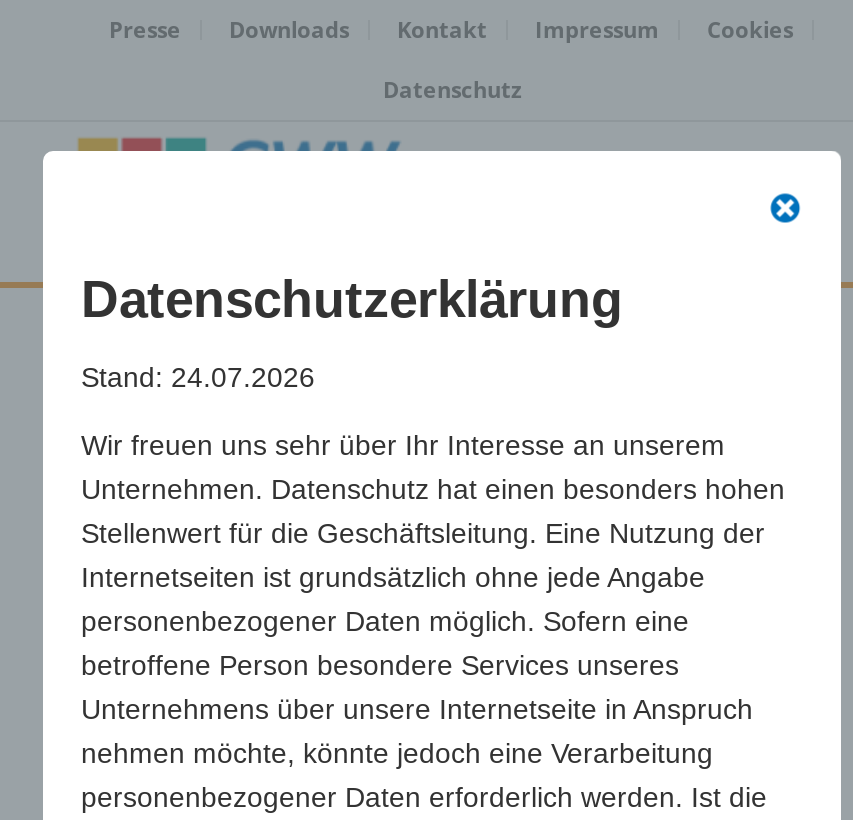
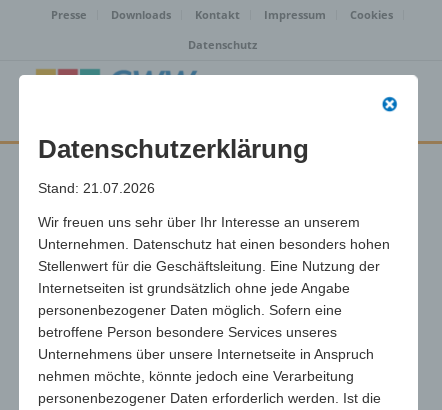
- Stand: 24.07.2026
+ Stand: 21.07.2026
